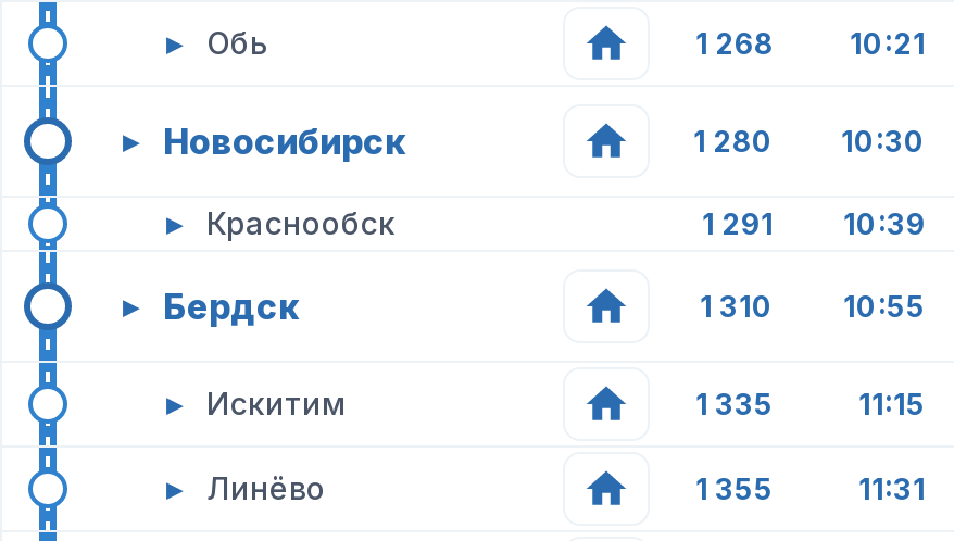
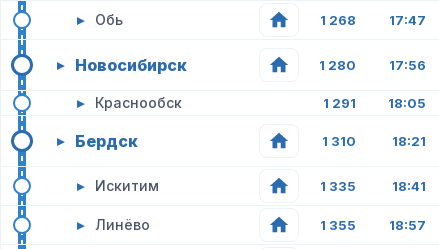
- 10:21
+ 17:47

- 10:30
+ 17:56

- 1 291 10:39
+ 1 291 18:05

- 10:55
+ 18:21

- 11:15
+ 18:41

- 11:31
+ 18:57
